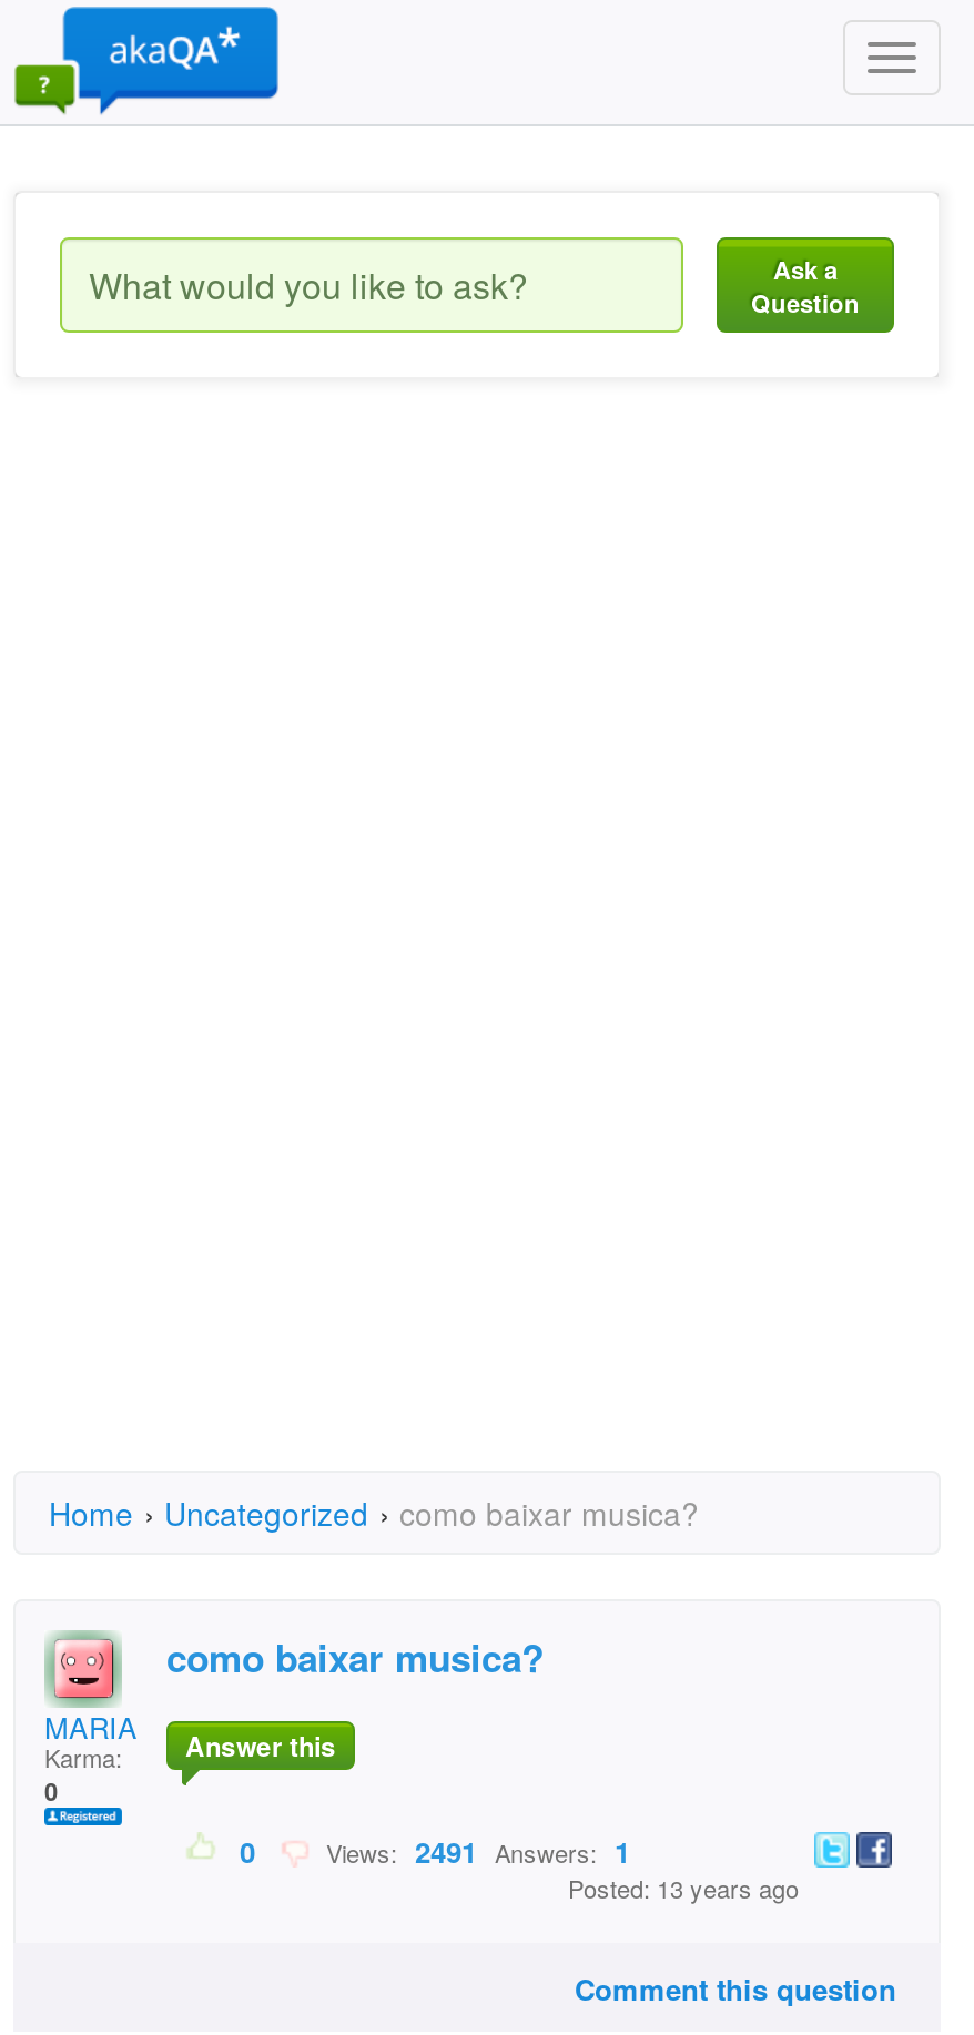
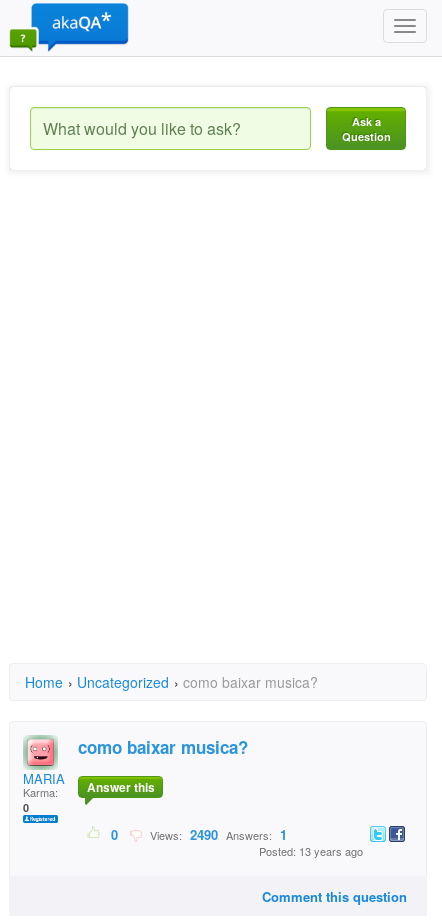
- Views: 2491 Answers: 1
+ Views: 2490 Answers: 1
